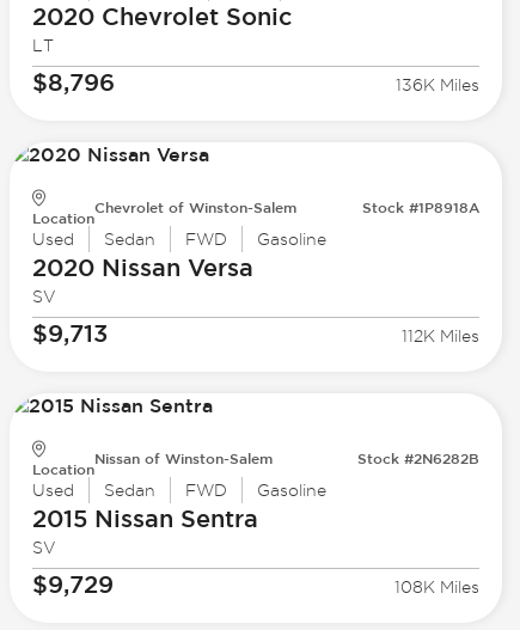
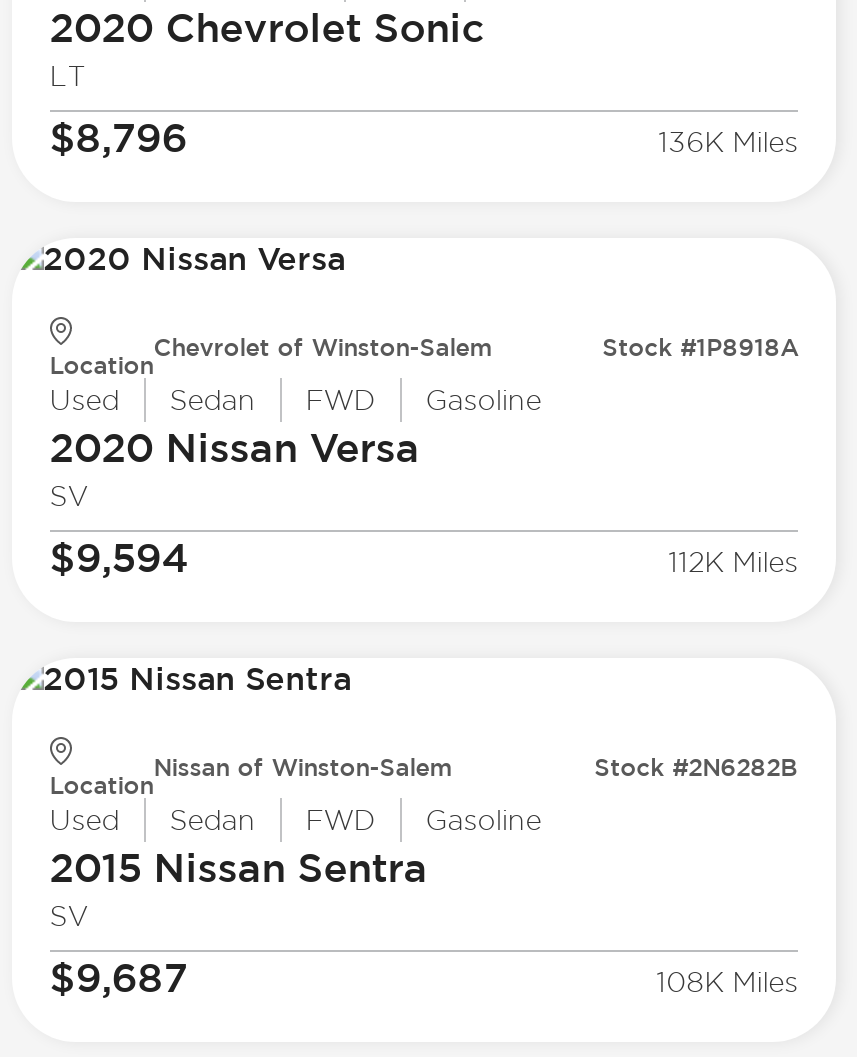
- $9,713
+ $9,594

- $9,729
+ $9,687
